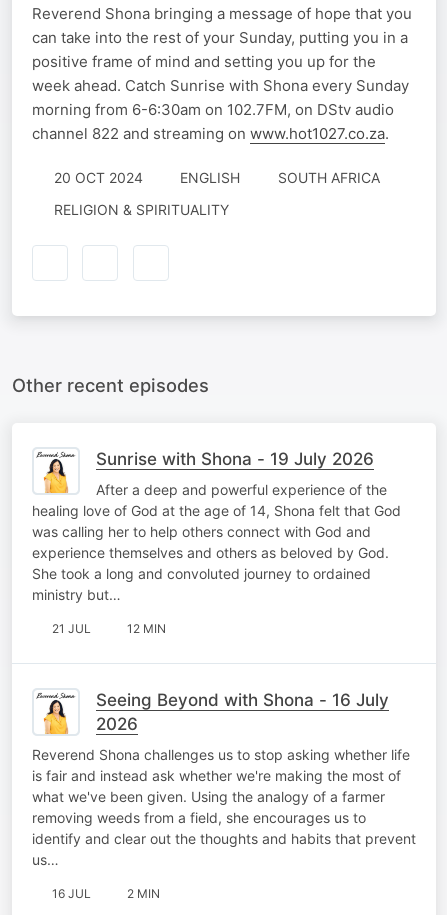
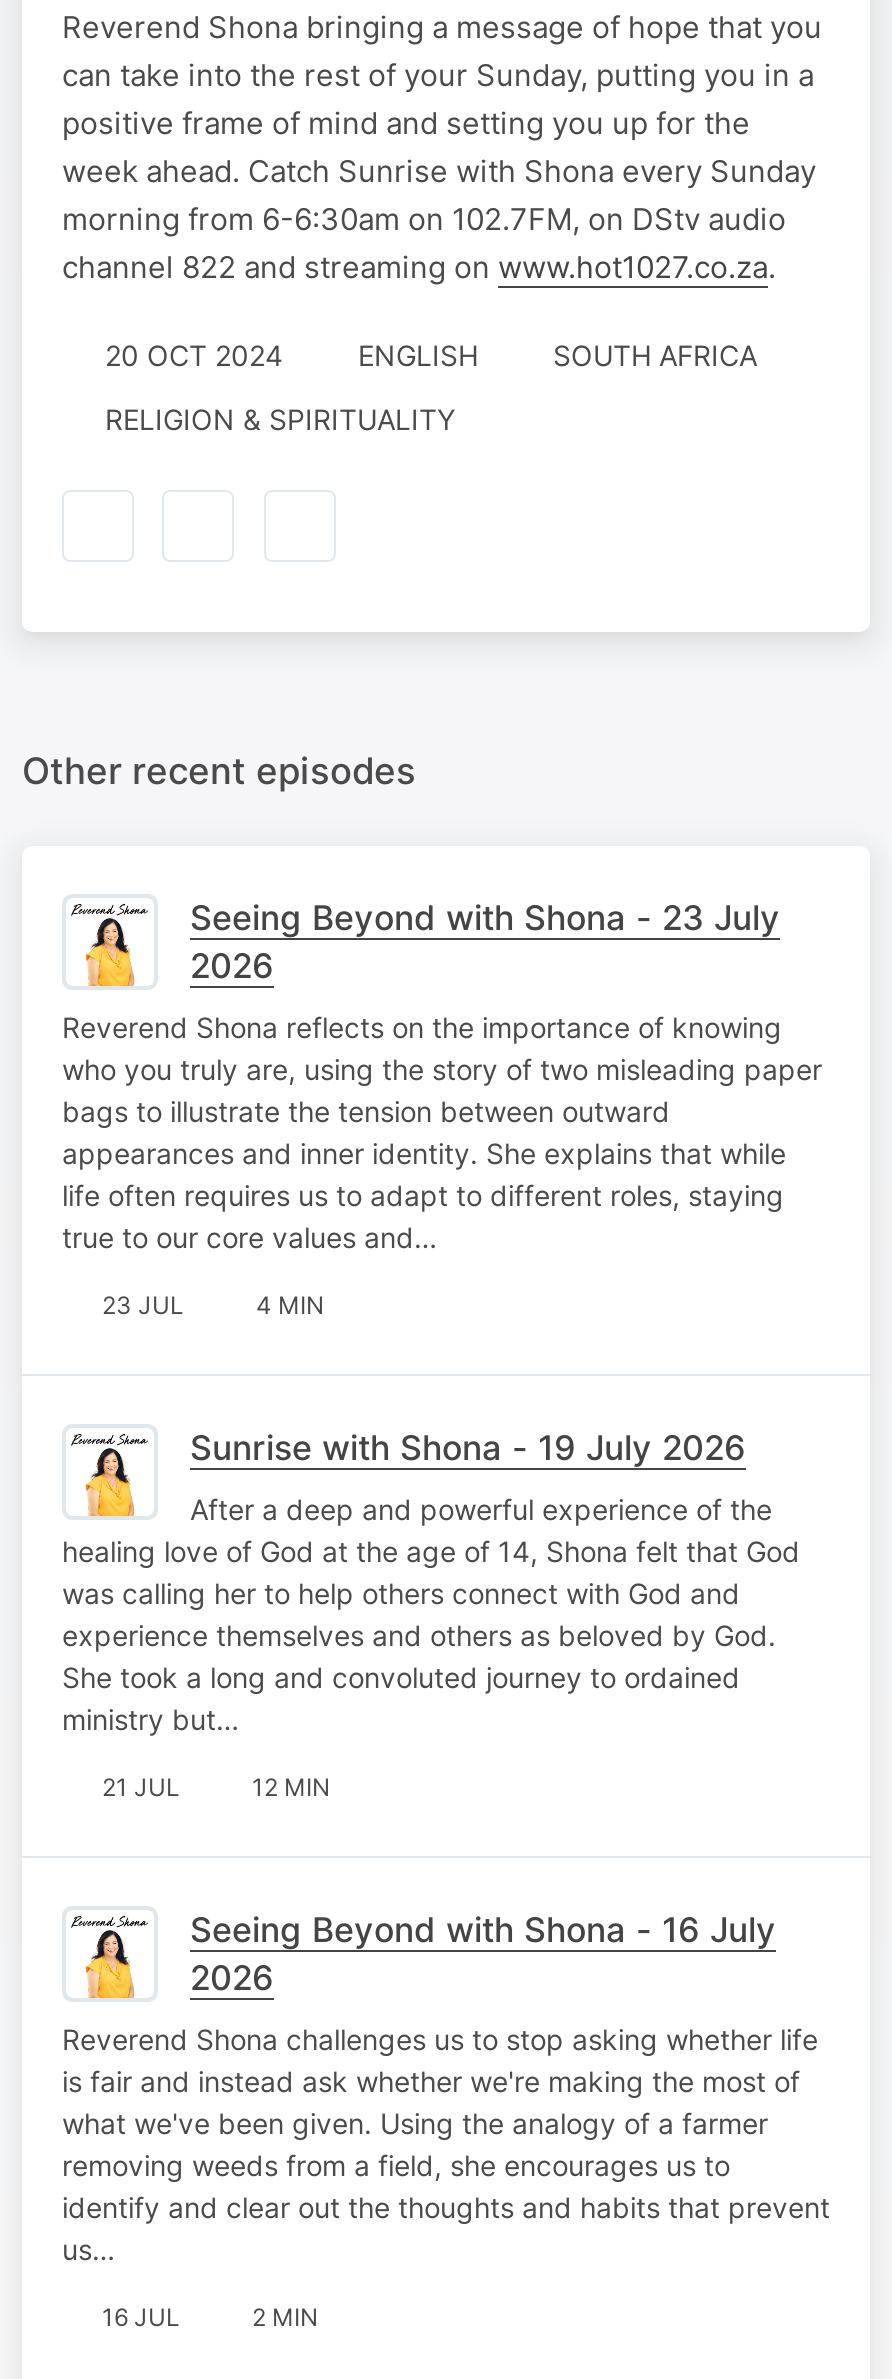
+ Seeing Beyond with Shona - 23 July
+ 2026
+ Reverend Shona reflects on the importance of knowing
+ who you truly are, using the story of two misleading paper
+ bags to illustrate the tension between outward
+ appearances and inner identity. She explains that while
+ life often requires us to adapt to different roles, staying
+ true to our core values and…
+ 23 JUL
+ 4 MIN
